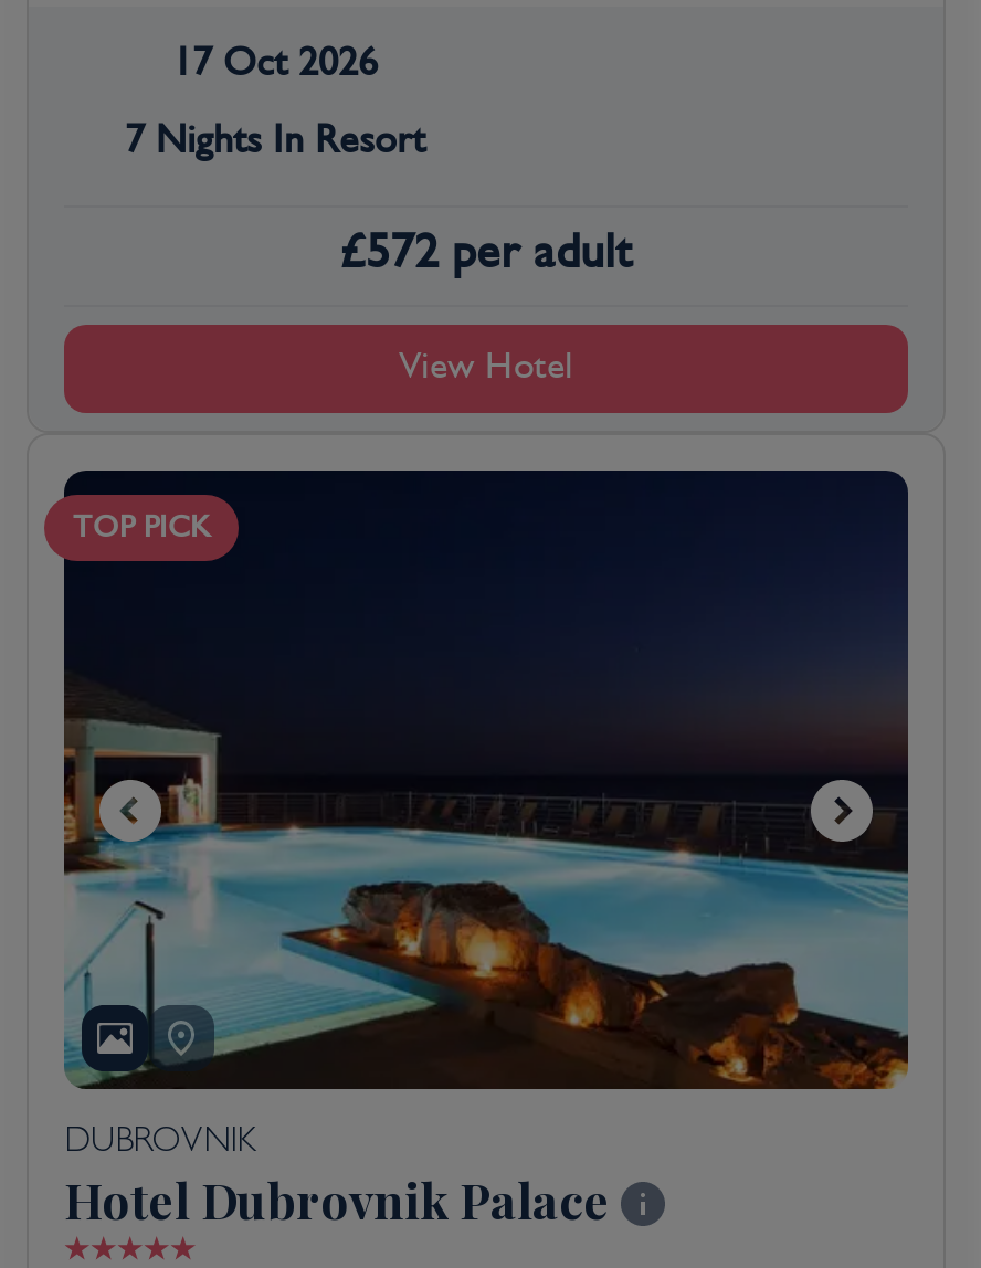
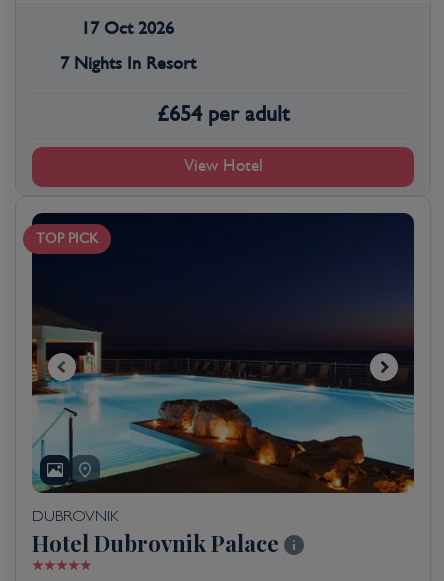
- £572 per adult
+ £654 per adult
